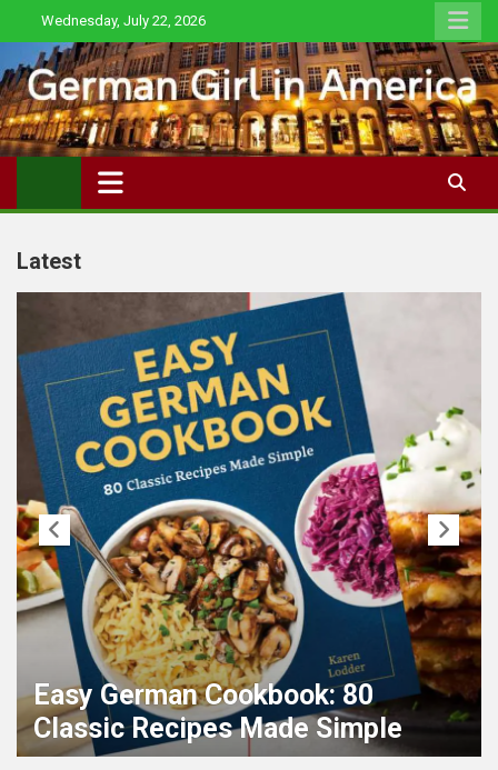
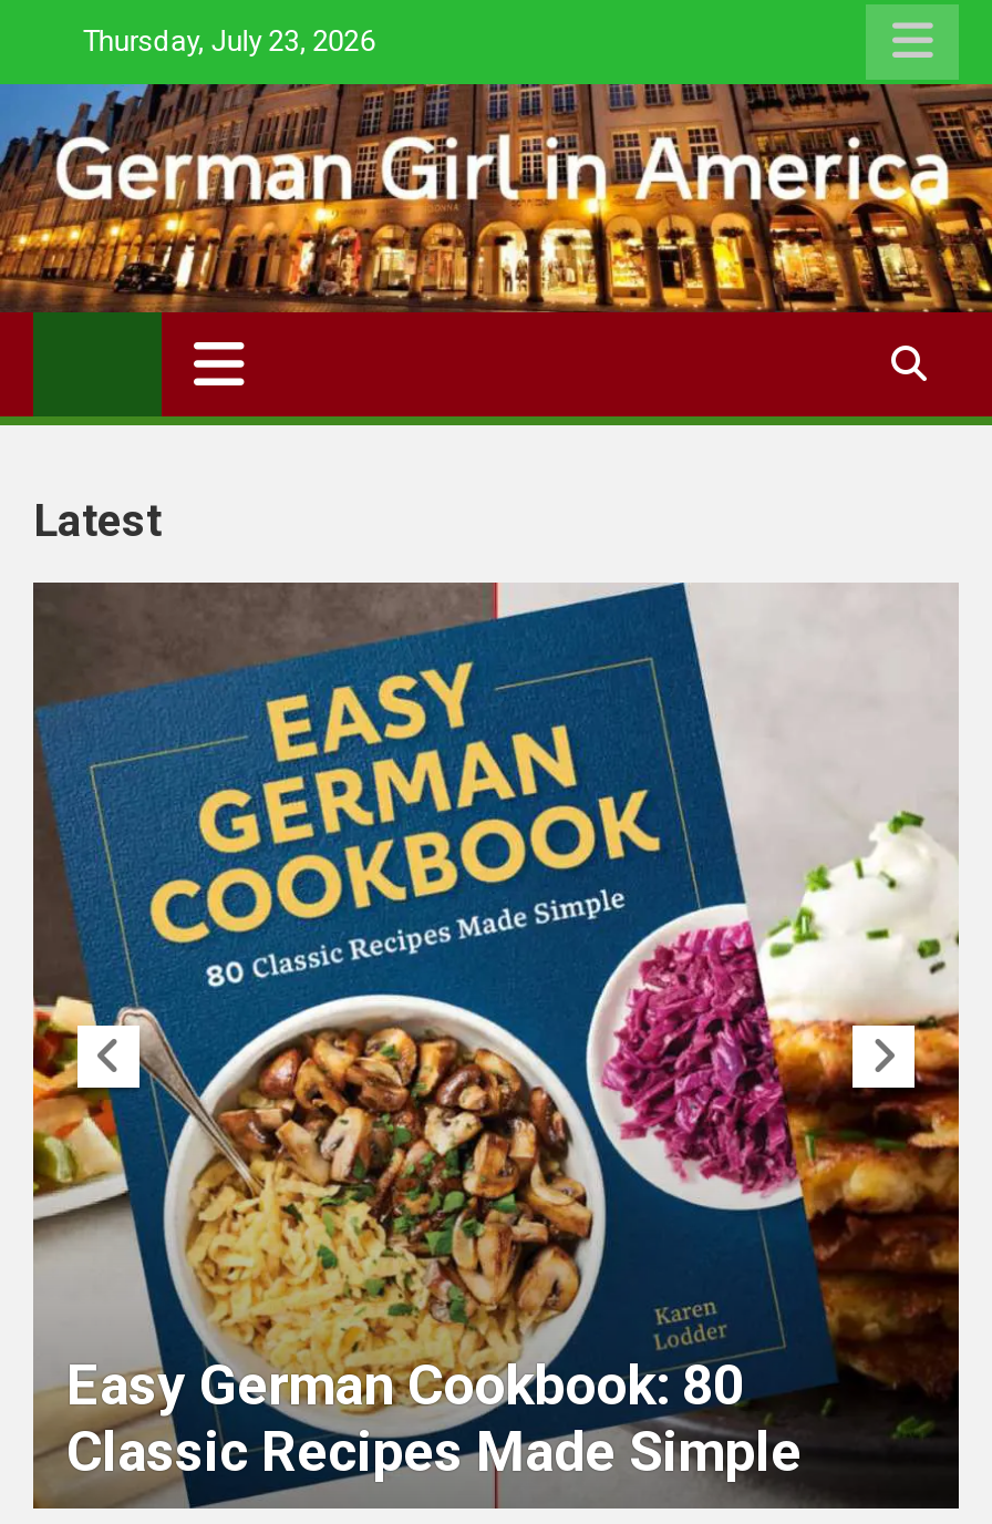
- Wednesday, July 22, 2026
+ Thursday, July 23, 2026
